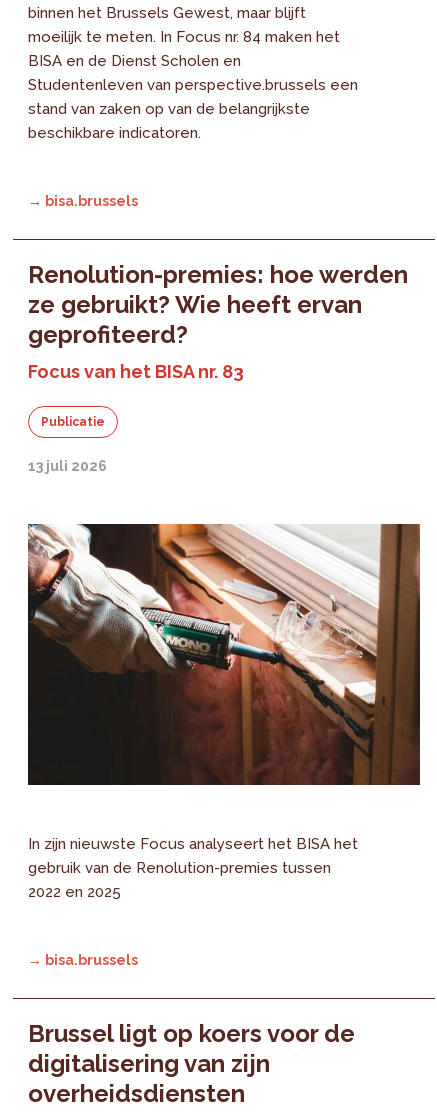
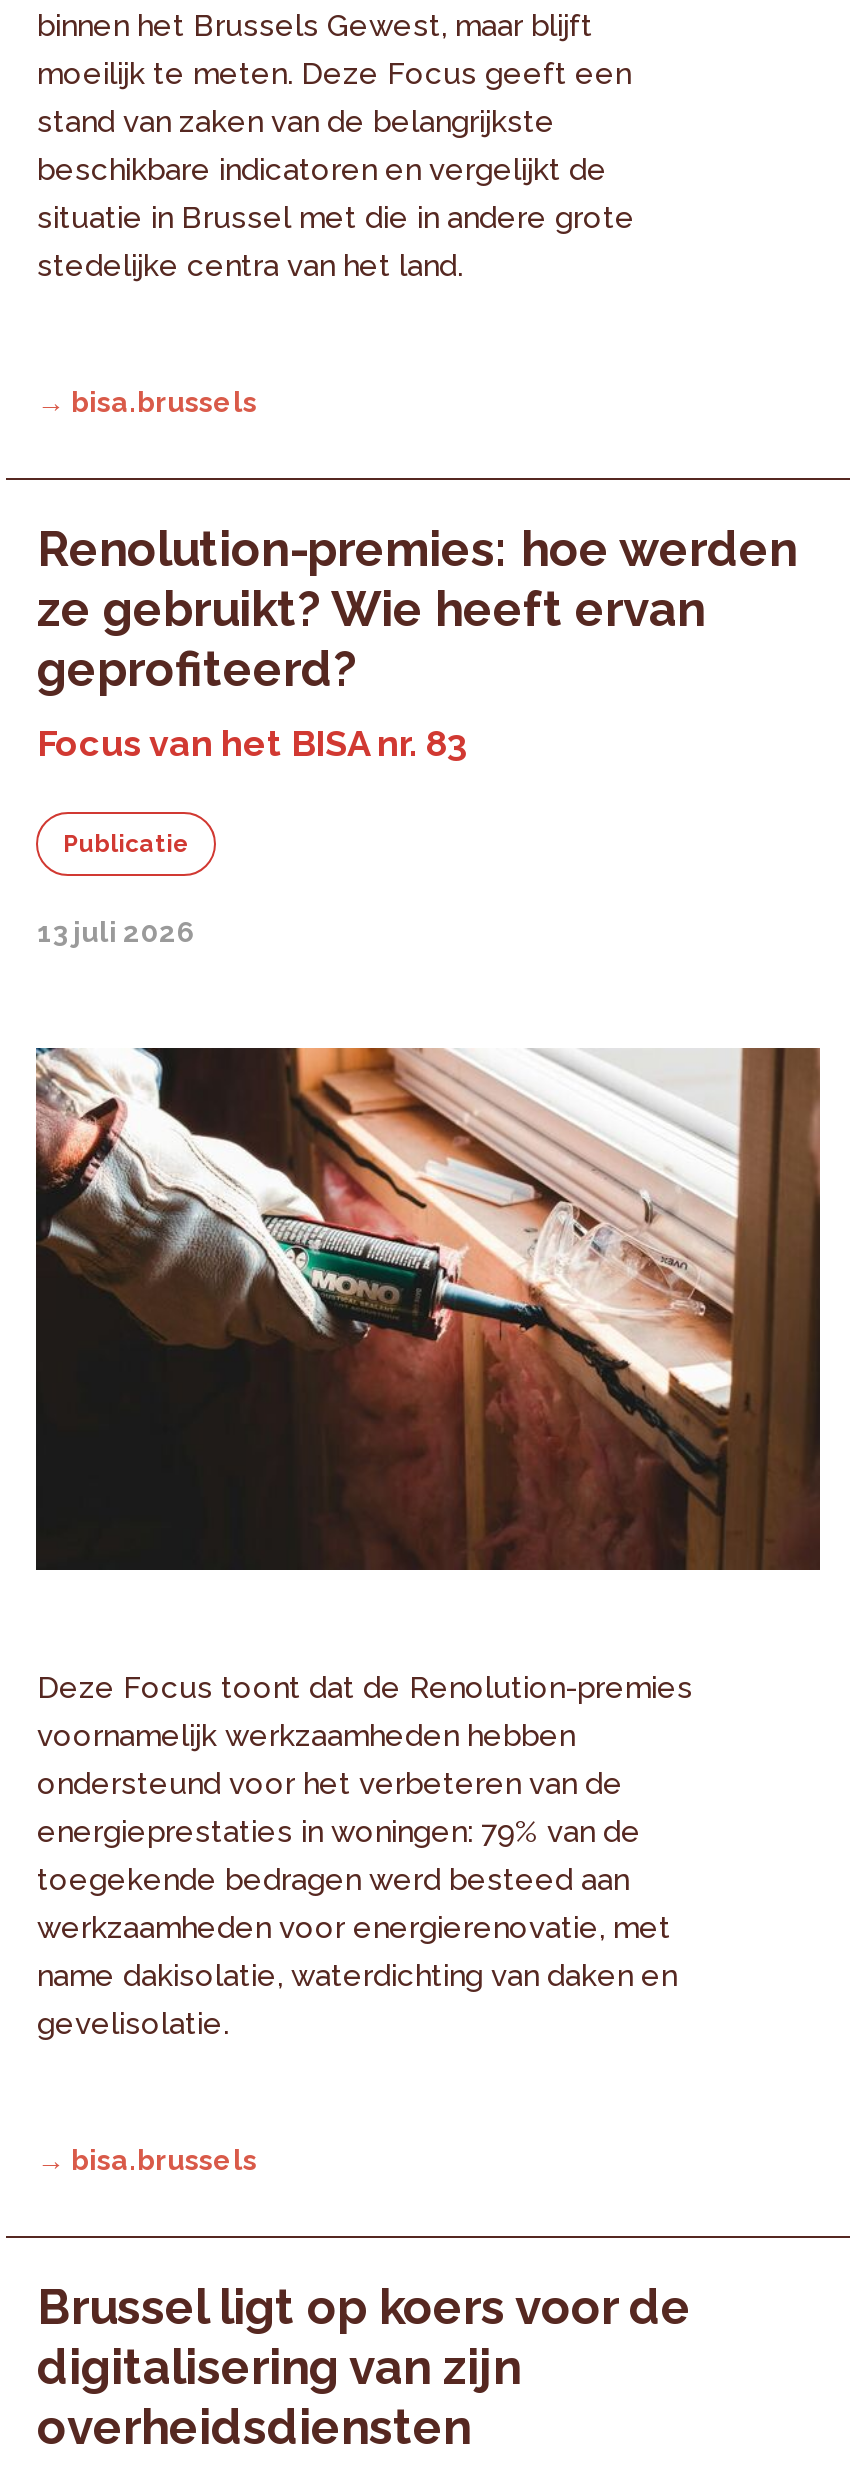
- moeilijk te meten. In Focus nr. 84 maken het
- BISA en de Dienst Scholen en
- Studentenleven van perspective.brussels een
- stand van zaken op van de belangrijkste
- beschikbare indicatoren.
+ moeilijk te meten. Deze Focus geeft een
+ stand van zaken van de belangrijkste
+ beschikbare indicatoren en vergelijkt de
+ situatie in Brussel met die in andere grote
+ stedelijke centra van het land.

- In zijn nieuwste Focus analyseert het BISA het
- gebruik van de Renolution-premies tussen
- 2022 en 2025
+ Deze Focus toont dat de Renolution-premies
+ voornamelijk werkzaamheden hebben
+ ondersteund voor het verbeteren van de
+ energieprestaties in woningen: 79% van de
+ toegekende bedragen werd besteed aan
+ werkzaamheden voor energierenovatie, met
+ name dakisolatie, waterdichting van daken en
+ gevelisolatie.
